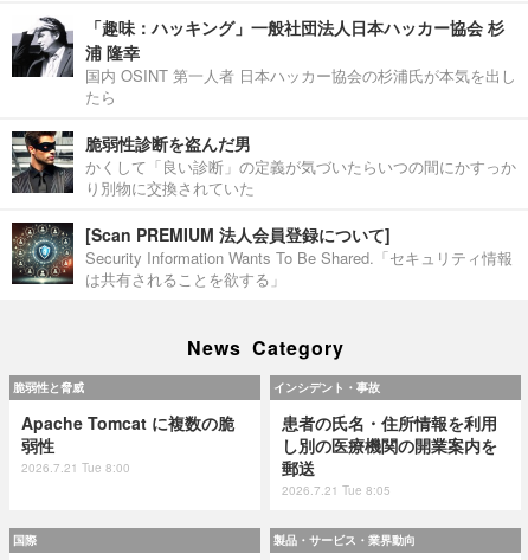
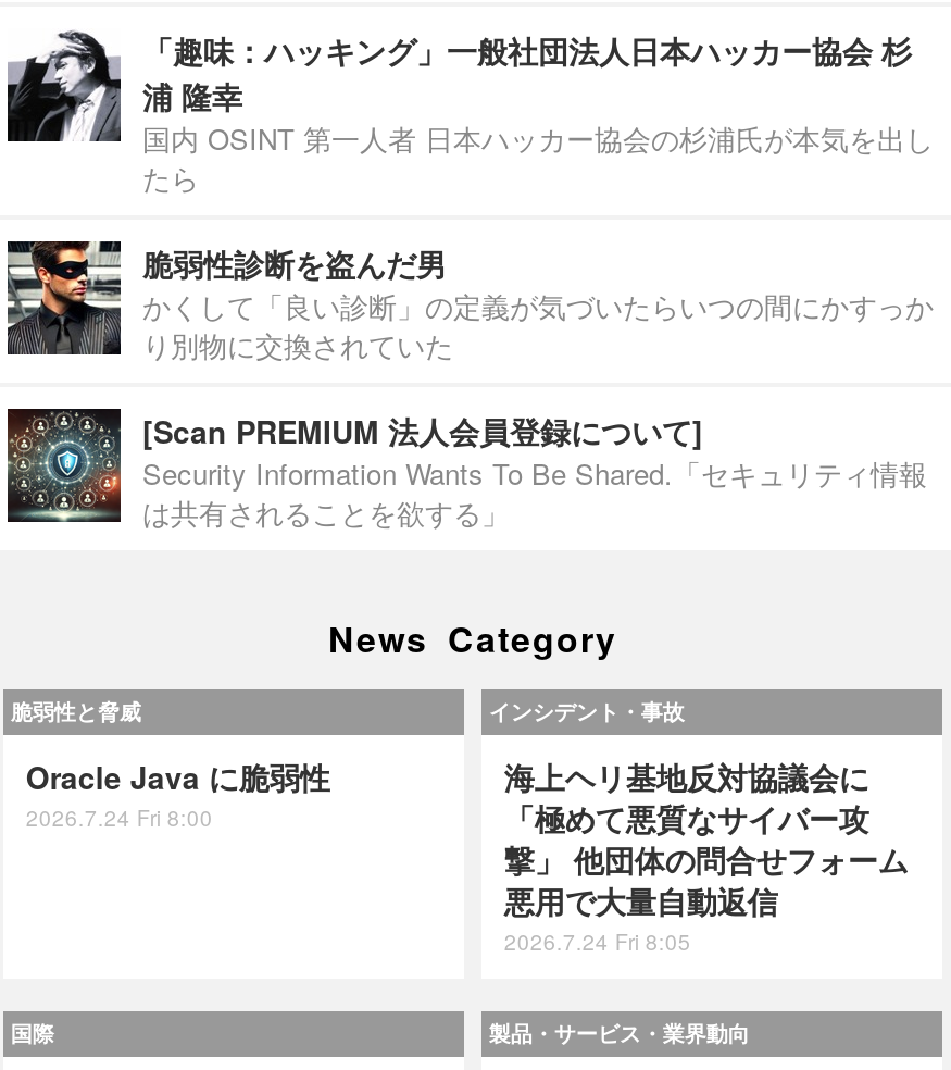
- Apache Tomcat に複数の脆
- 弱性
- 2026.7.21 Tue 8:00
+ Oracle Java に脆弱性
+ 2026.7.24 Fri 8:00

- 患者の氏名・住所情報を利用
- し別の医療機関の開業案内を
- 郵送
- 2026.7.21 Tue 8:05
+ 海上ヘリ基地反対協議会に
+ 「極めて悪質なサイバー攻
+ 撃」 他団体の問合せフォーム
+ 悪用で大量自動返信
+ 2026.7.24 Fri 8:05
